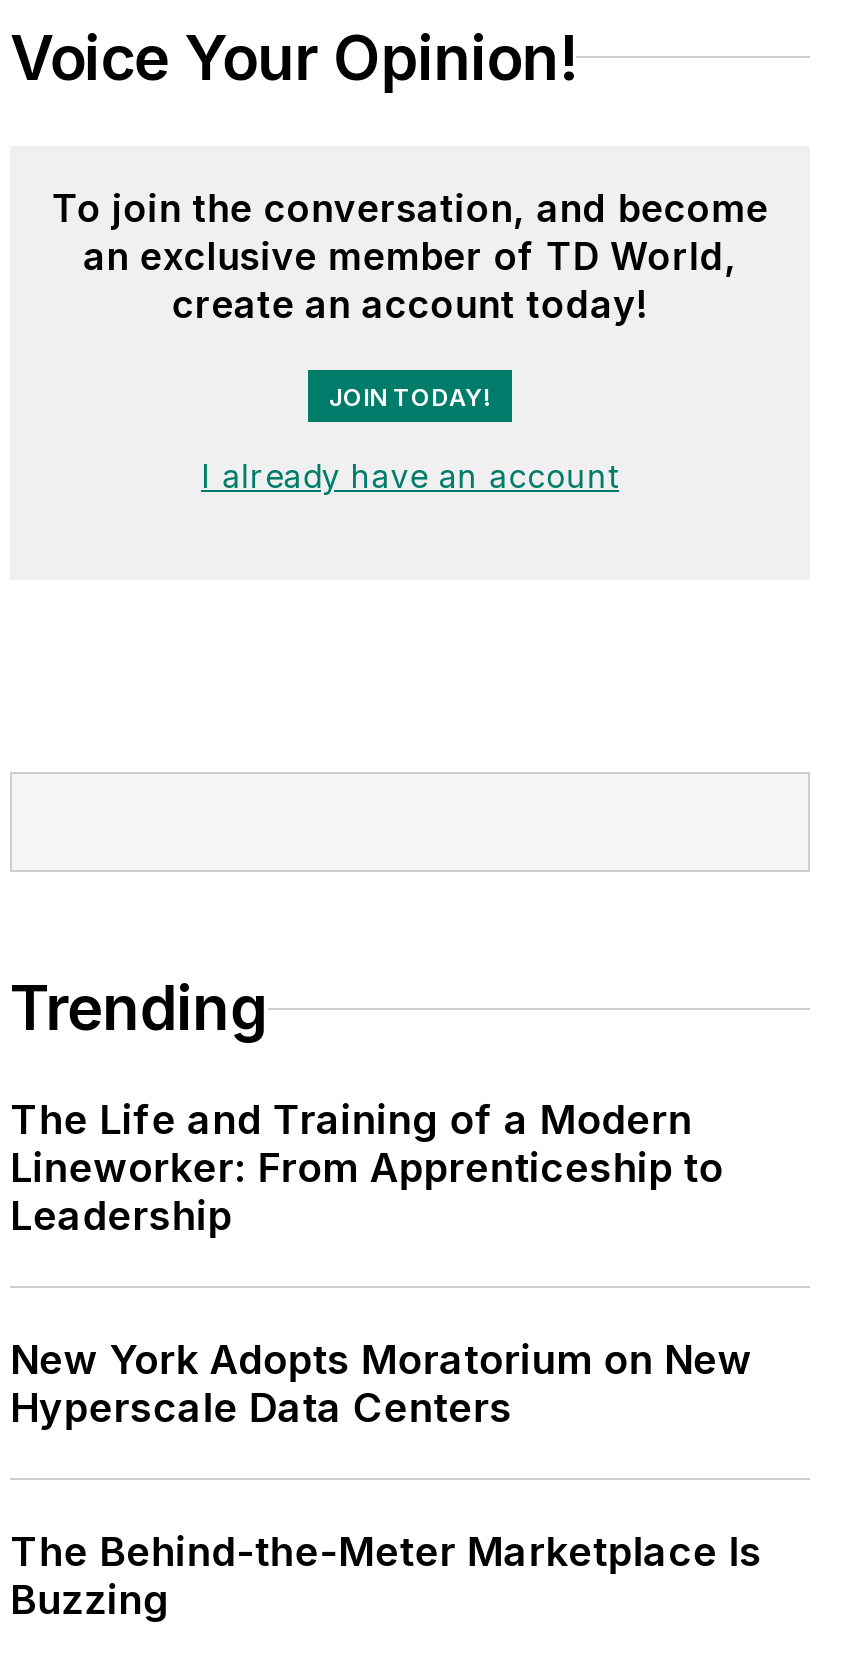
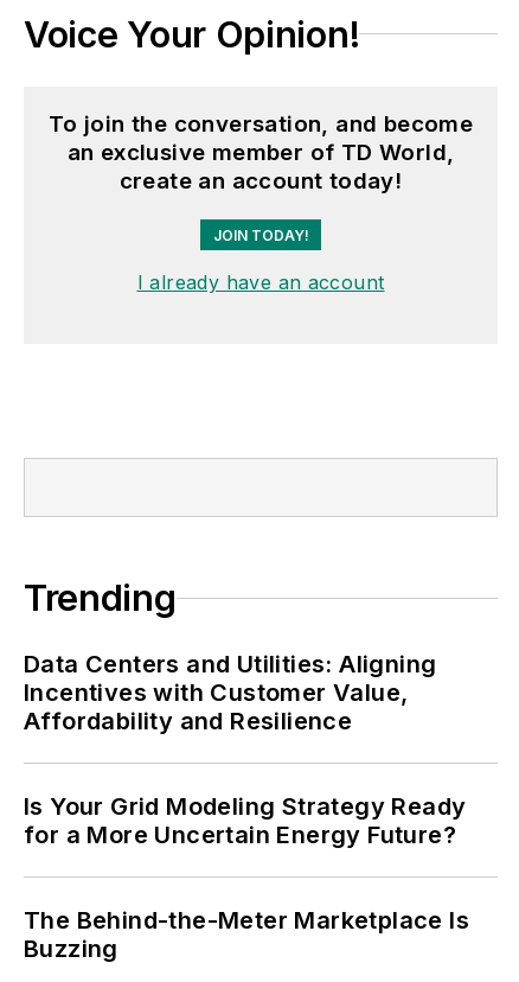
- The Life and Training of a Modern
- Lineworker: From Apprenticeship to
- Leadership
+ Data Centers and Utilities: Aligning
+ Incentives with Customer Value,
+ Affordability and Resilience

- New York Adopts Moratorium on New
- Hyperscale Data Centers
+ Is Your Grid Modeling Strategy Ready
+ for a More Uncertain Energy Future?
